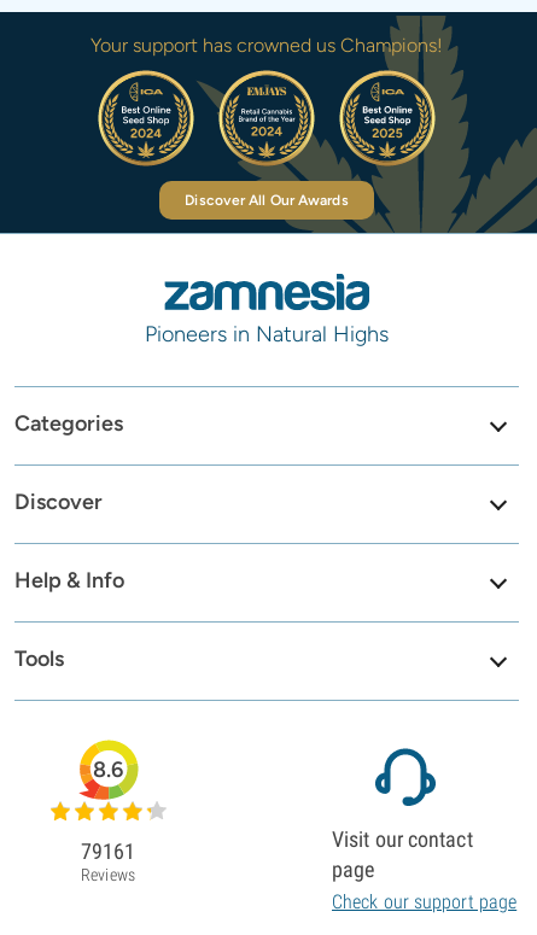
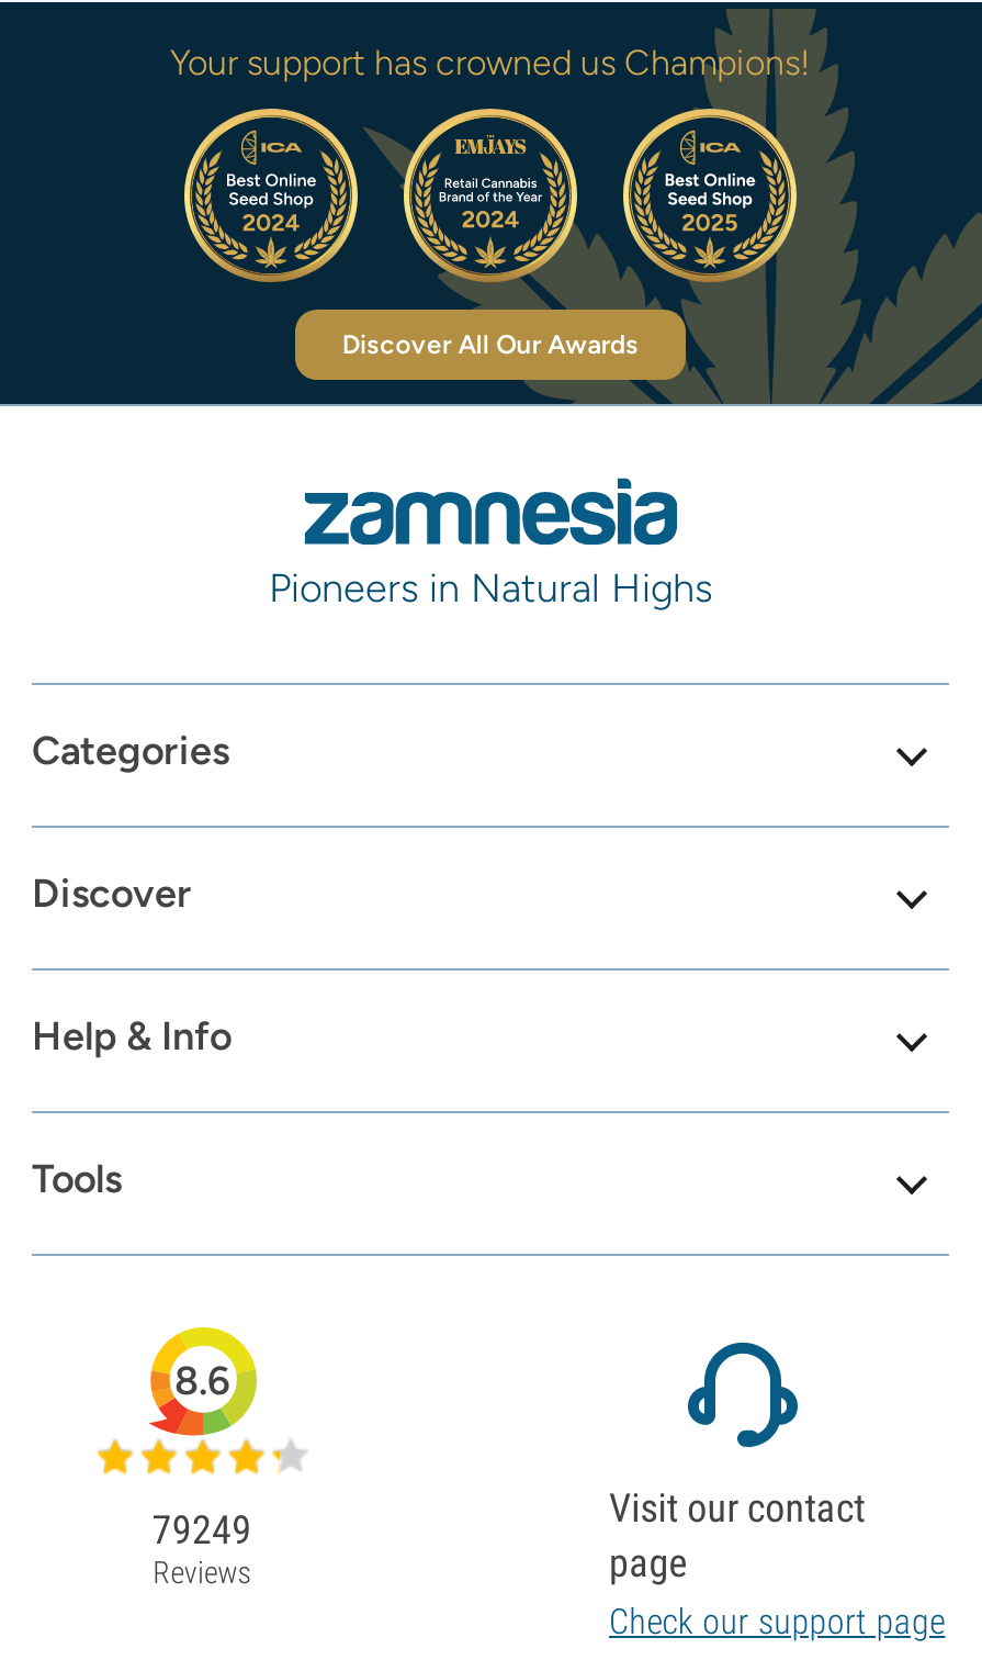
- 79161
+ 79249
